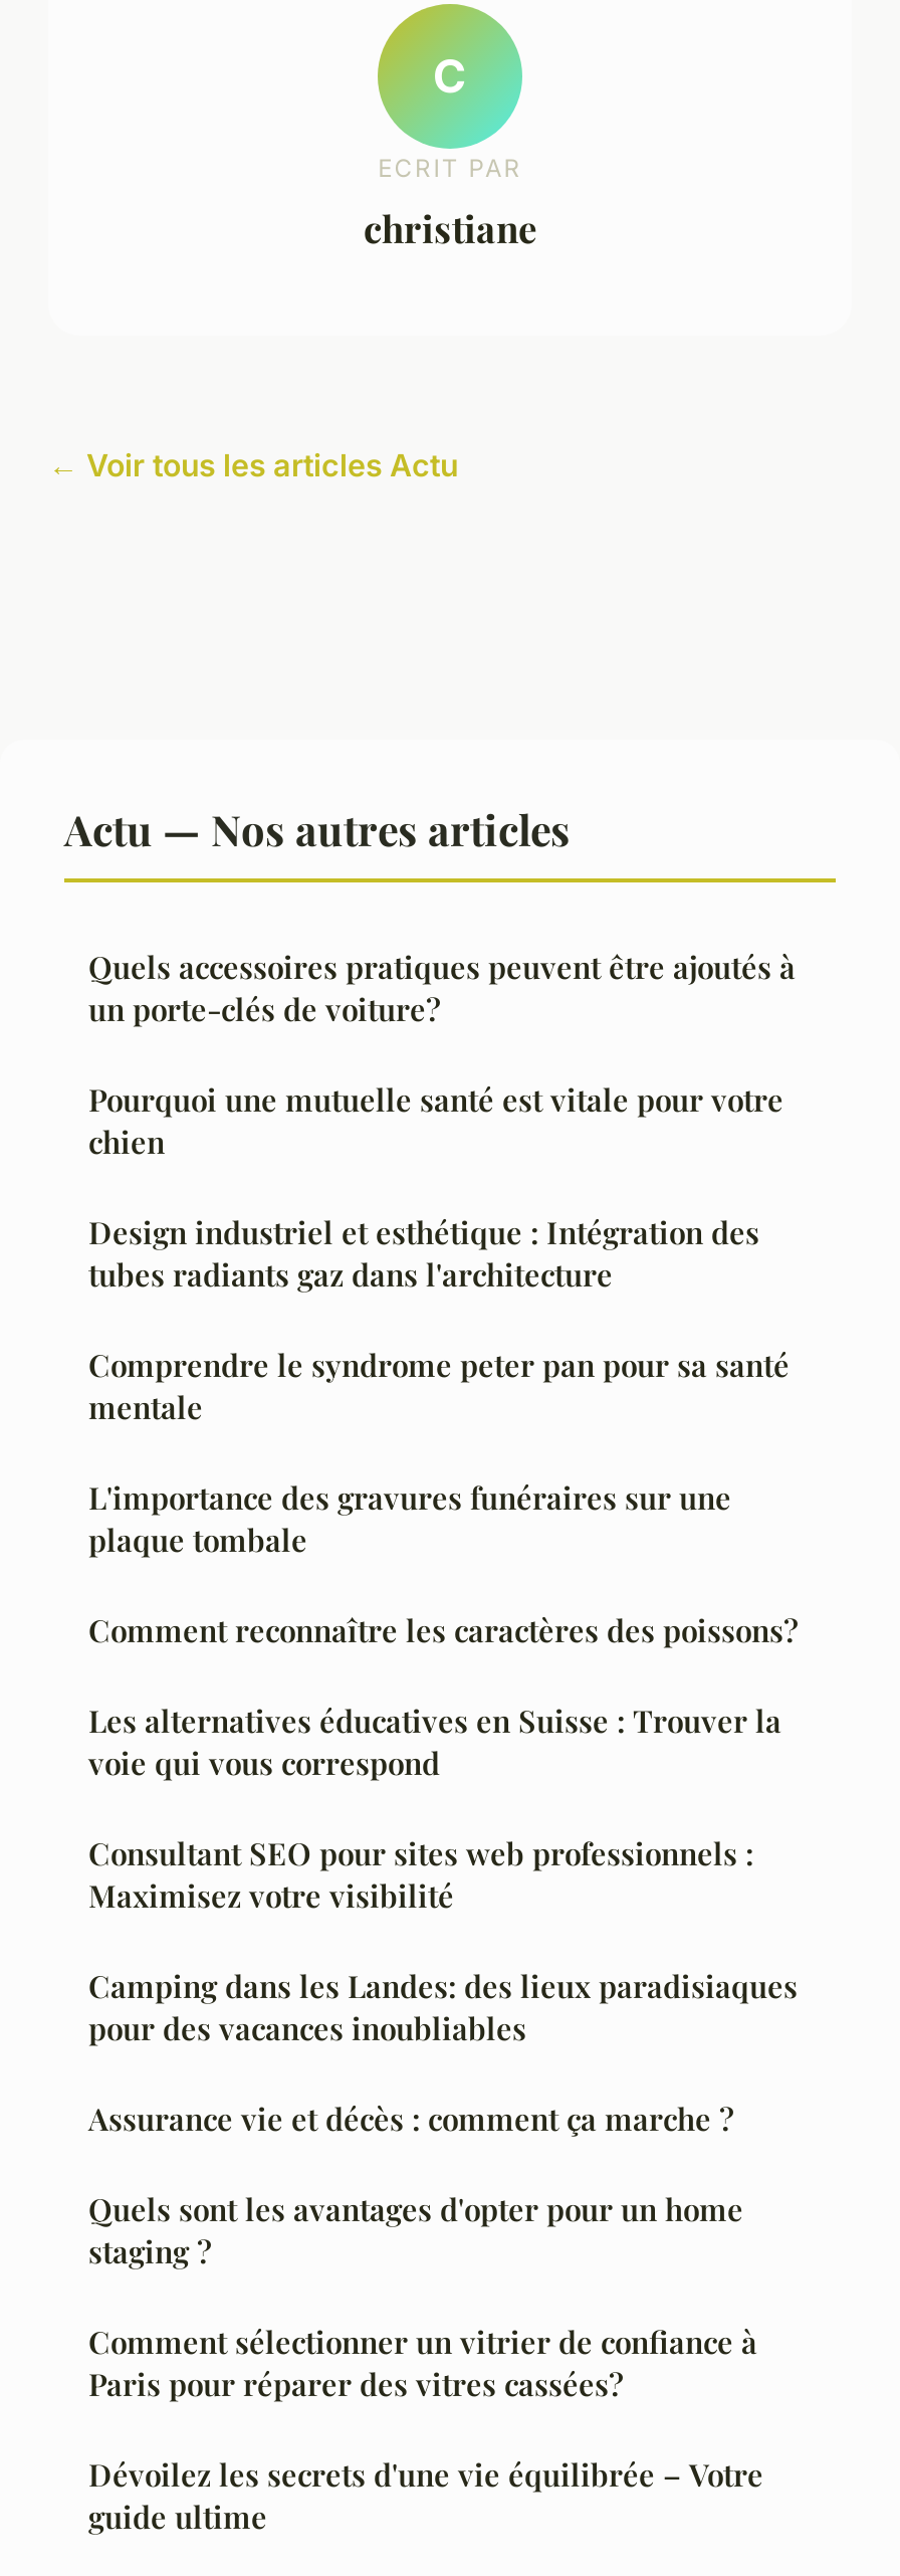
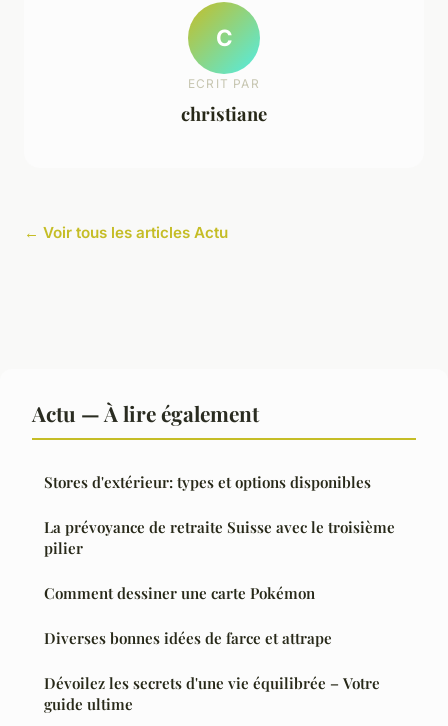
- Actu — Nos autres articles
- Quels accessoires pratiques peuvent être ajoutés à
- un porte-clés de voiture?
- Pourquoi une mutuelle santé est vitale pour votre
- chien
- Design industriel et esthétique : Intégration des
- tubes radiants gaz dans l'architecture
- Comprendre le syndrome peter pan pour sa santé
- mentale
- L'importance des gravures funéraires sur une
- plaque tombale
- Comment reconnaître les caractères des poissons?
- Les alternatives éducatives en Suisse : Trouver la
- voie qui vous correspond
- Consultant SEO pour sites web professionnels :
- Maximisez votre visibilité
- Camping dans les Landes: des lieux paradisiaques
- pour des vacances inoubliables
- Assurance vie et décès : comment ça marche ?
- Quels sont les avantages d'opter pour un home
- staging ?
- Comment sélectionner un vitrier de confiance à
- Paris pour réparer des vitres cassées?
+ Actu — À lire également
+ Stores d'extérieur: types et options disponibles
+ La prévoyance de retraite Suisse avec le troisième
+ pilier
+ Comment dessiner une carte Pokémon
+ Diverses bonnes idées de farce et attrape
